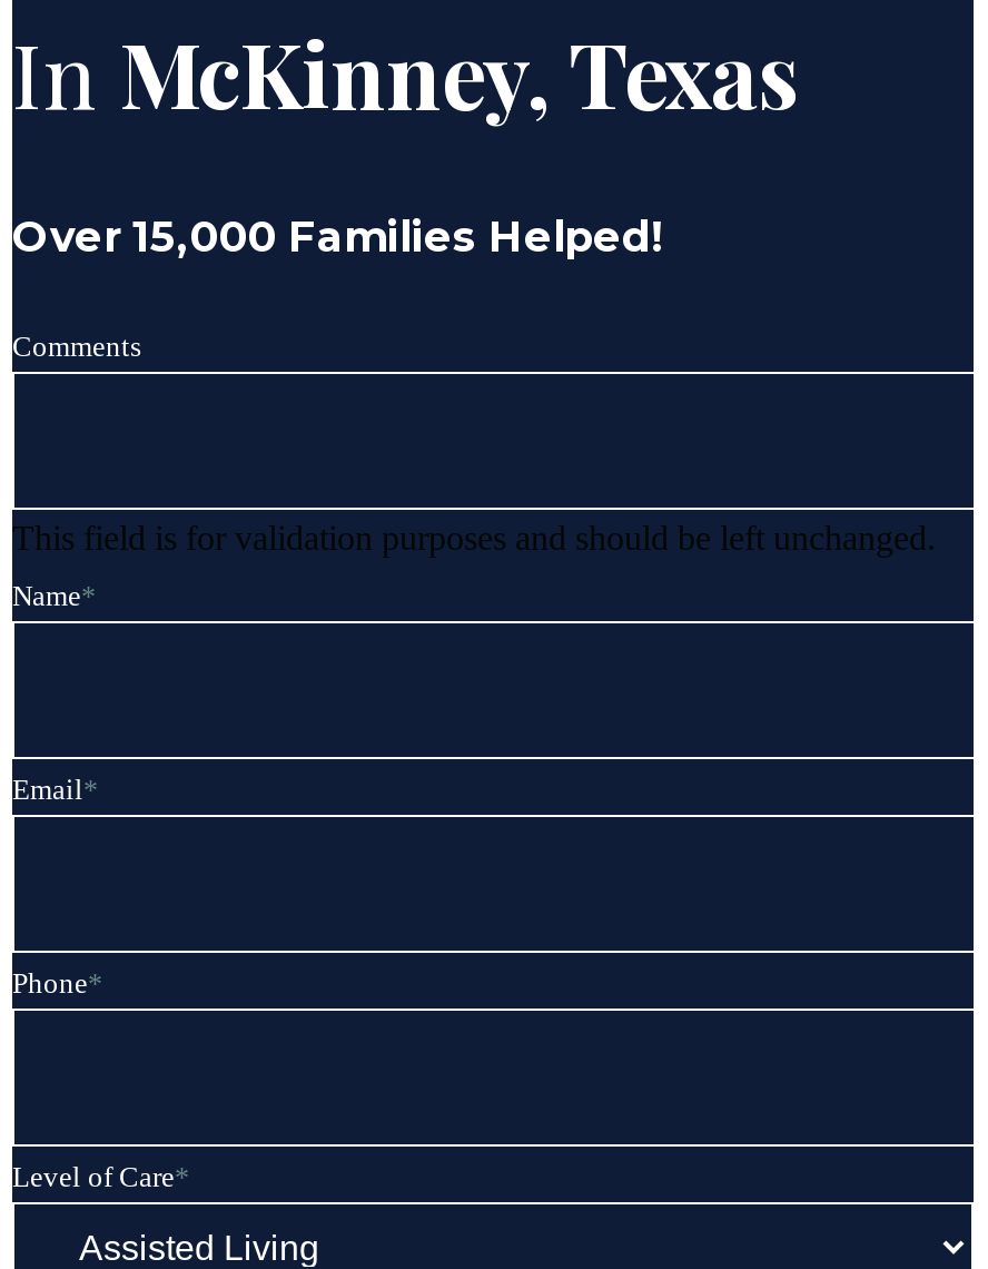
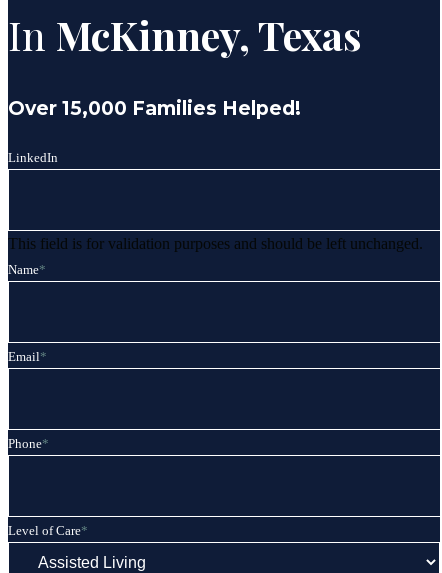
- Comments
+ LinkedIn
